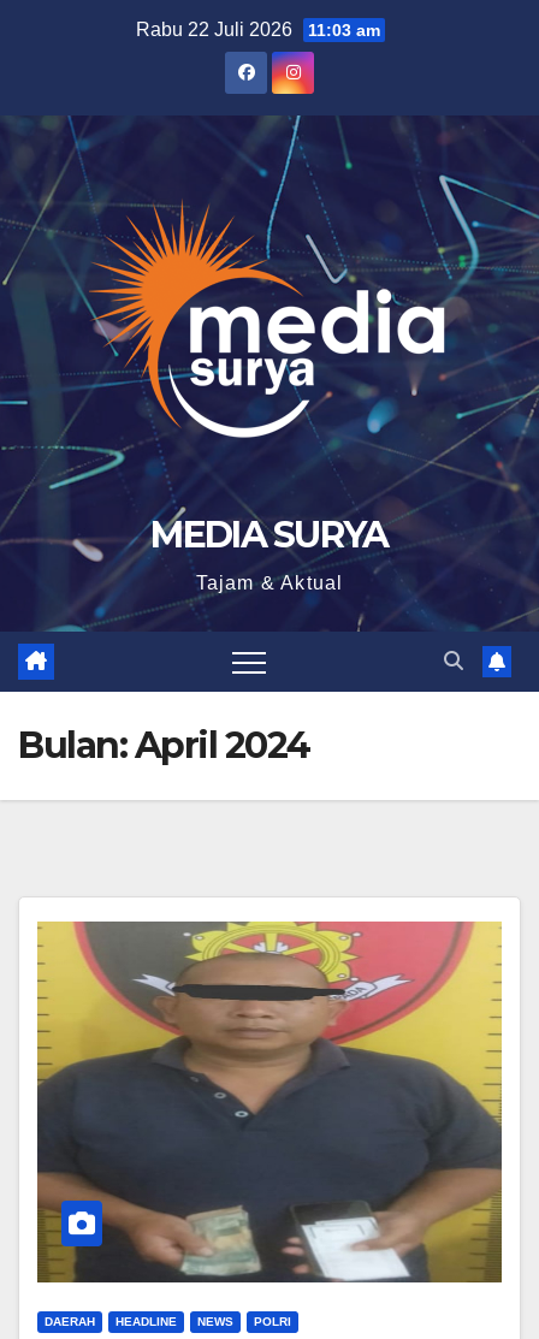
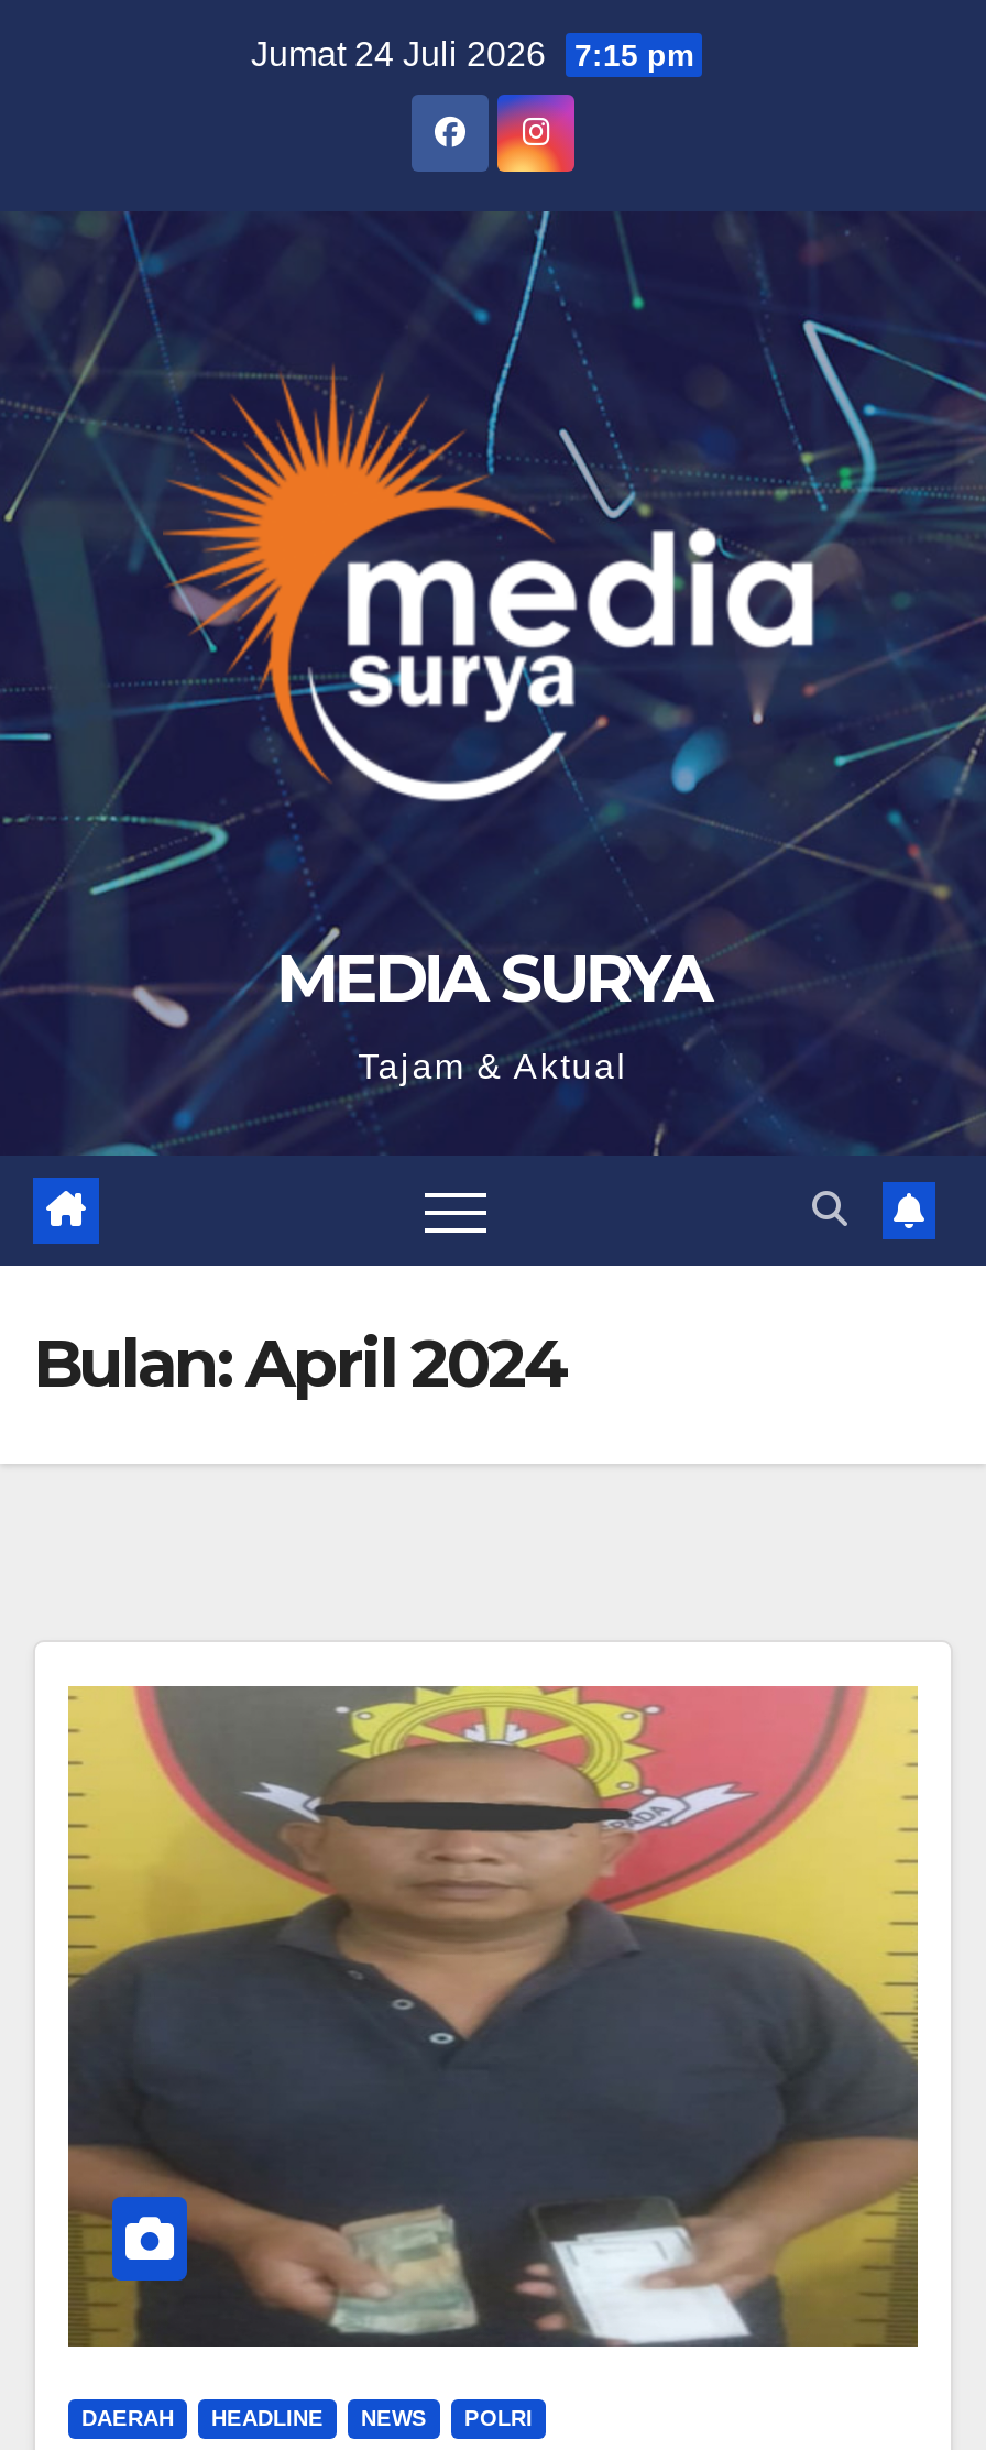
- Rabu 22 Juli 2026 11:03 am
+ Jumat 24 Juli 2026 7:15 pm
